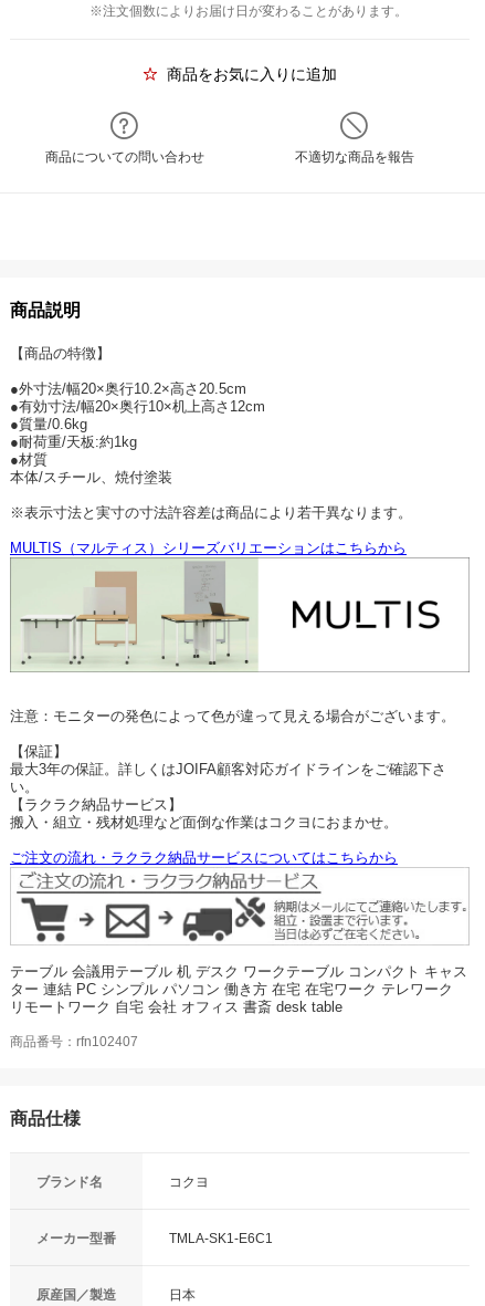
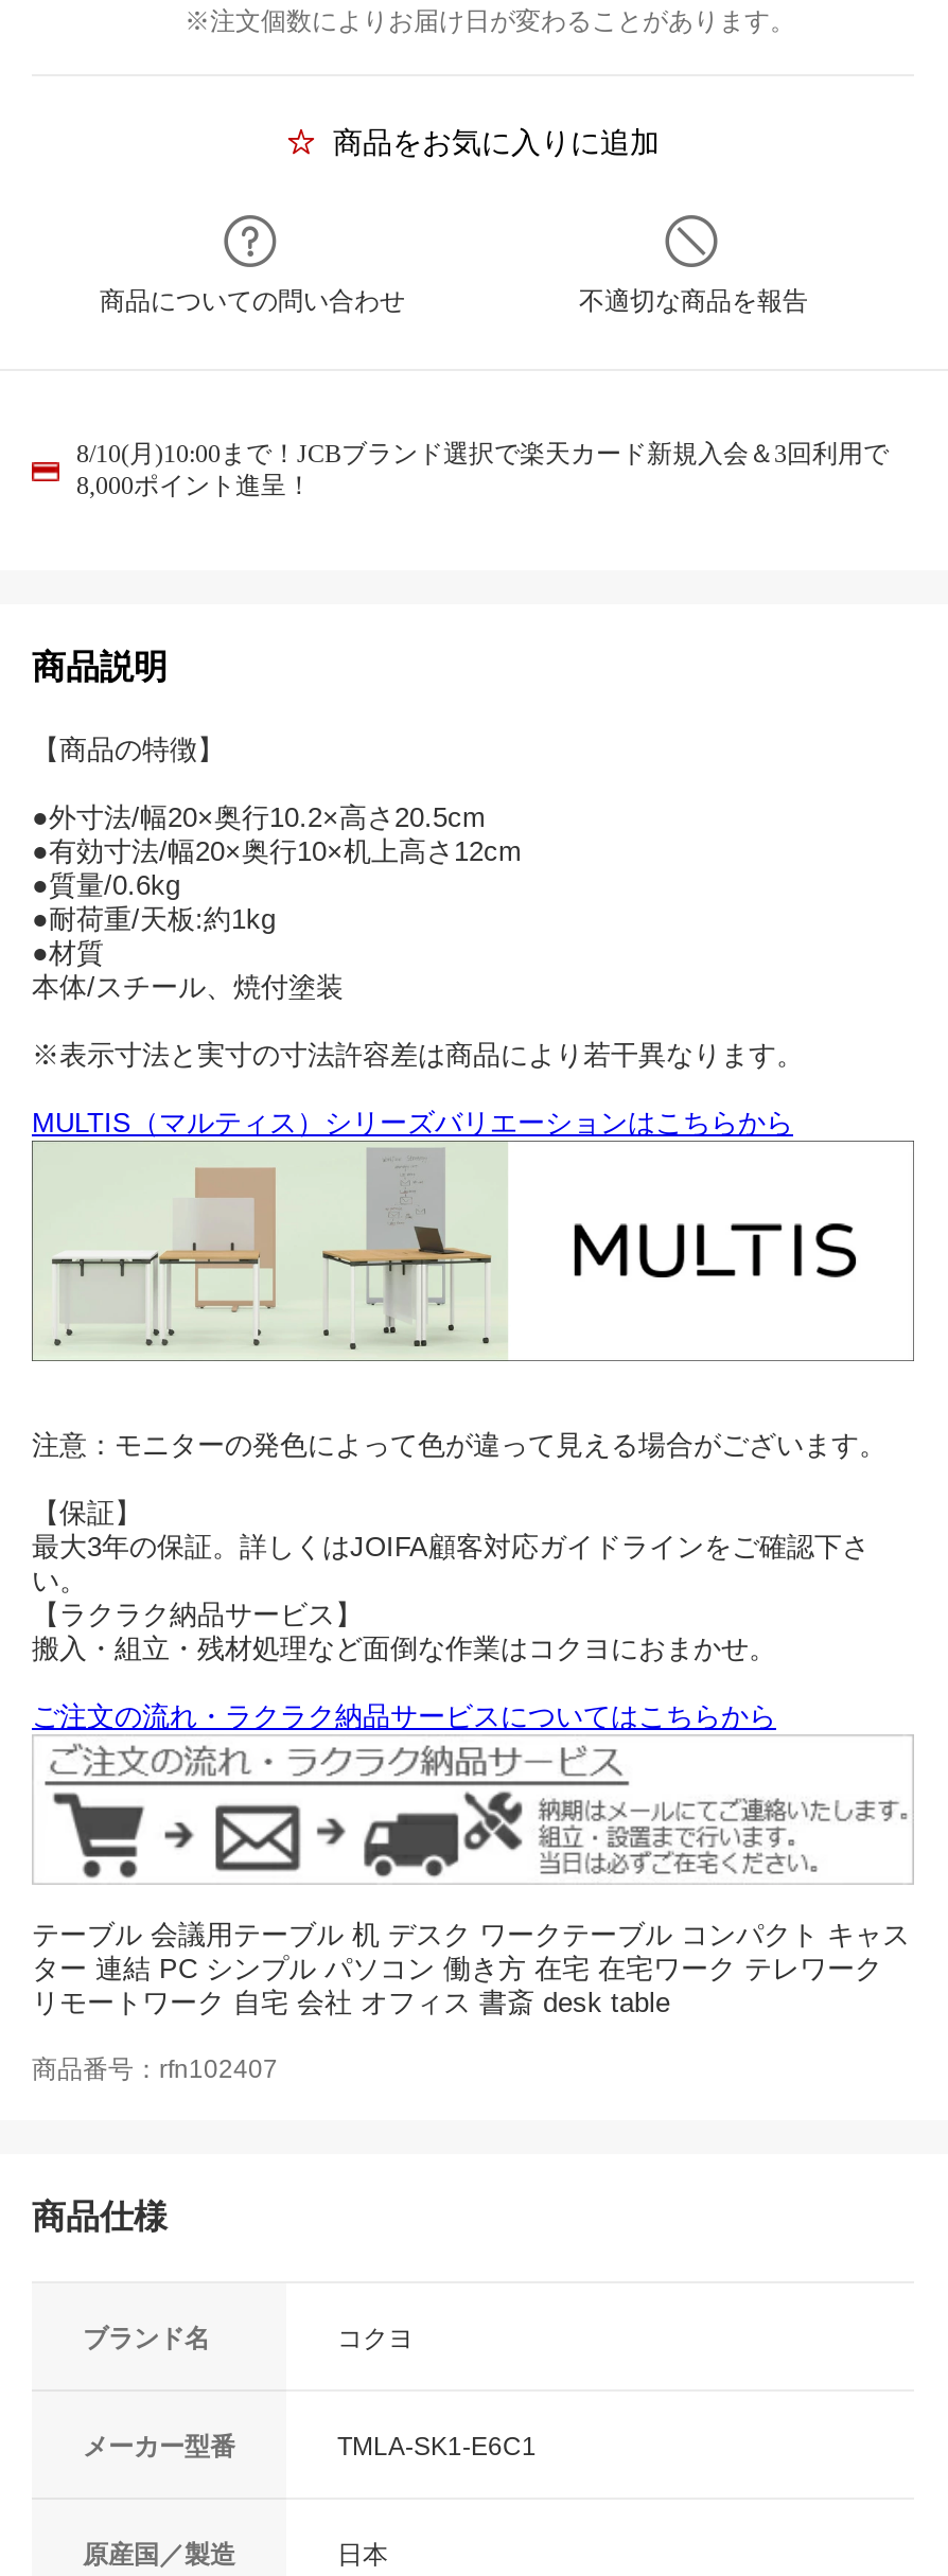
+ 8/10(月)10:00まで！JCBブランド選択で楽天カード新規入会＆3回利用で
+ 8,000ポイント進呈！
